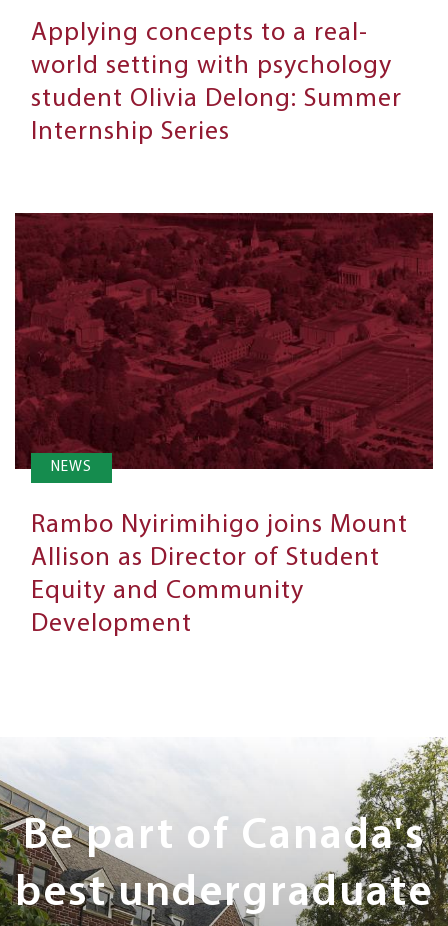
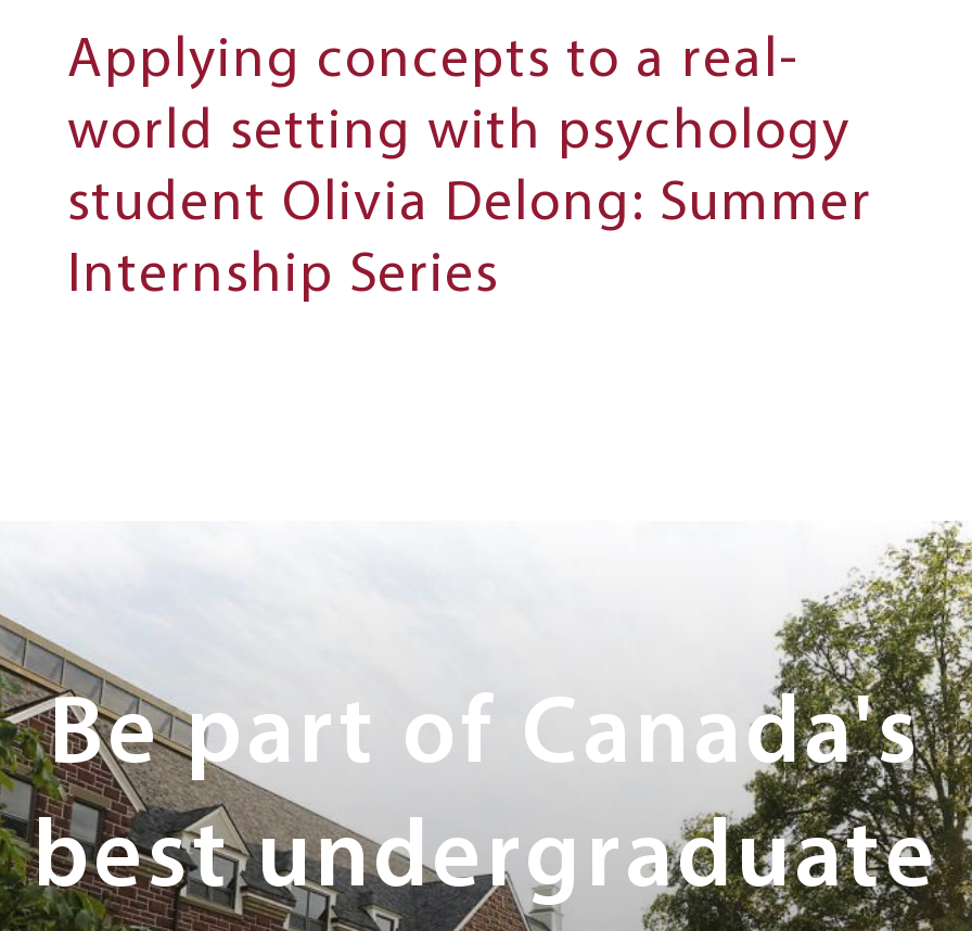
- [image]
- NEWS
- Rambo Nyirimihigo joins Mount
- Allison as Director of Student
- Equity and Community
- Development
